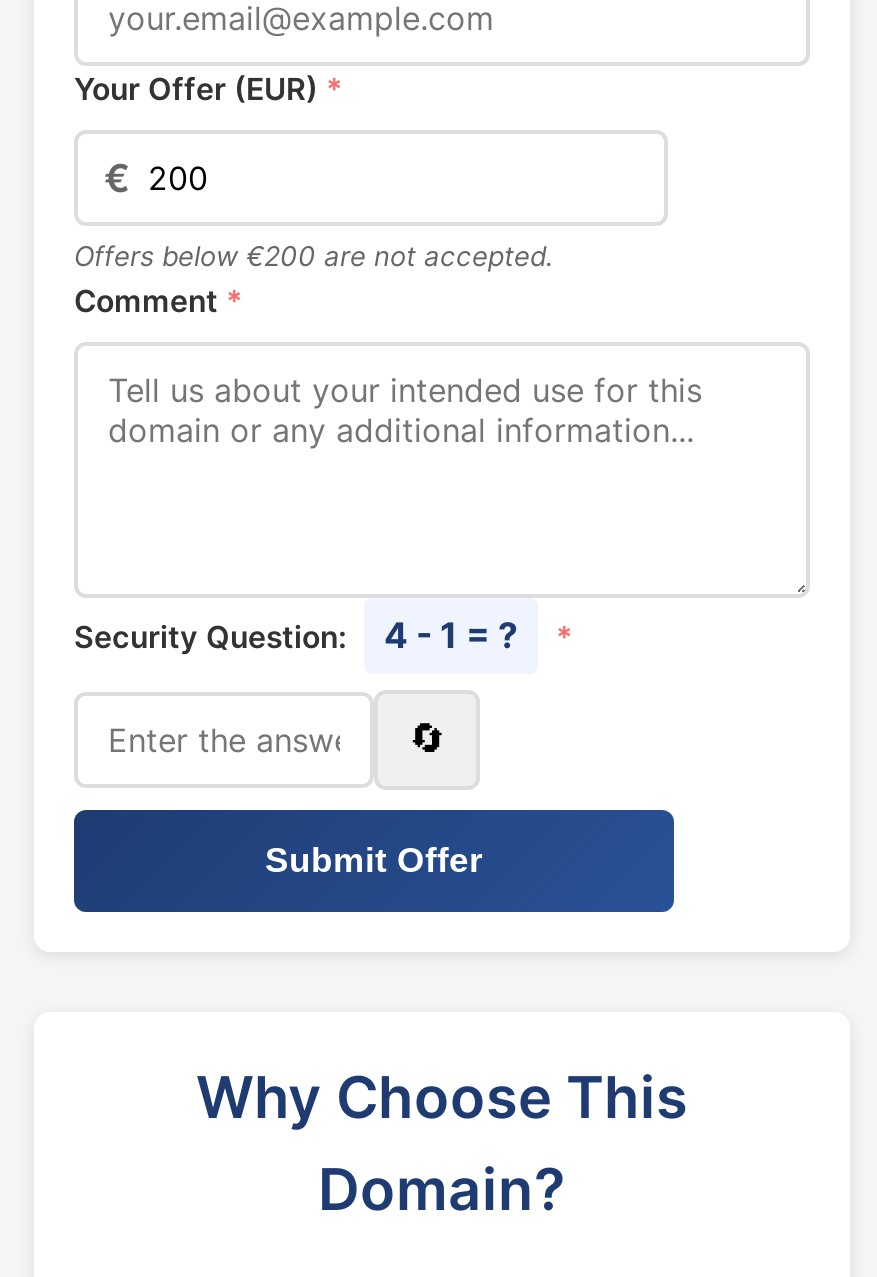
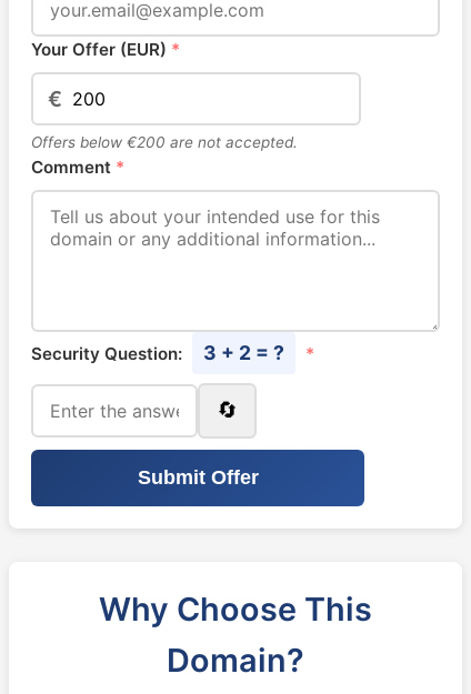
- 4 - 1 = ?
+ 3 + 2 = ?
